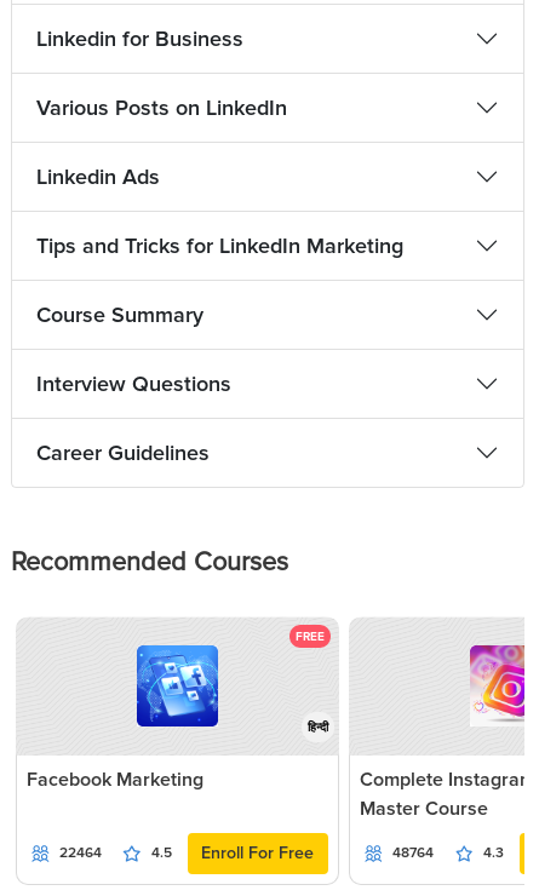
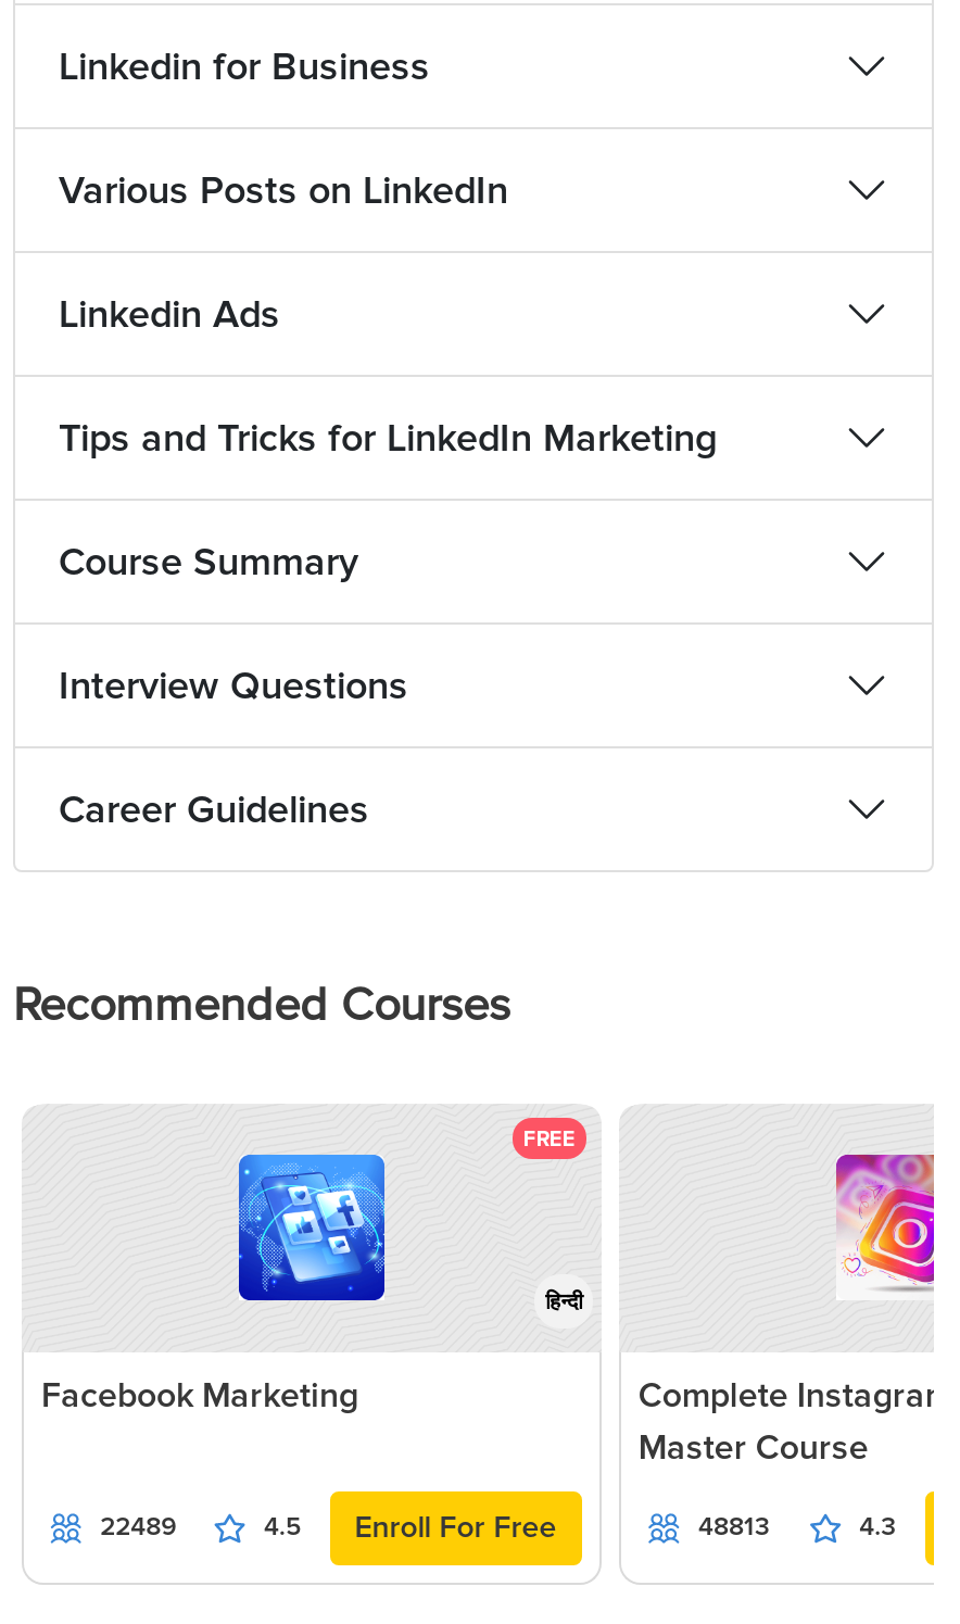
- 22464
+ 22489

- 48764
+ 48813
